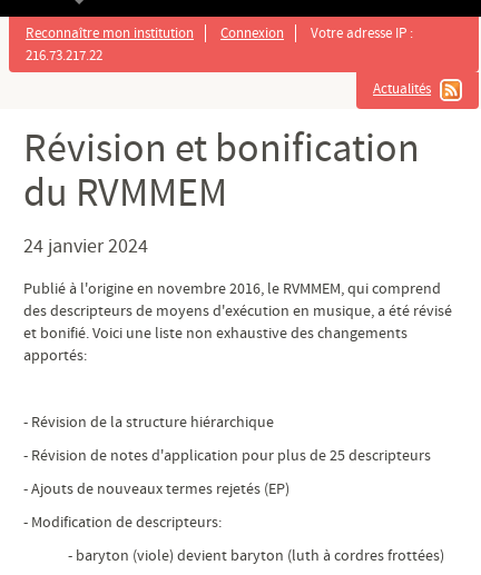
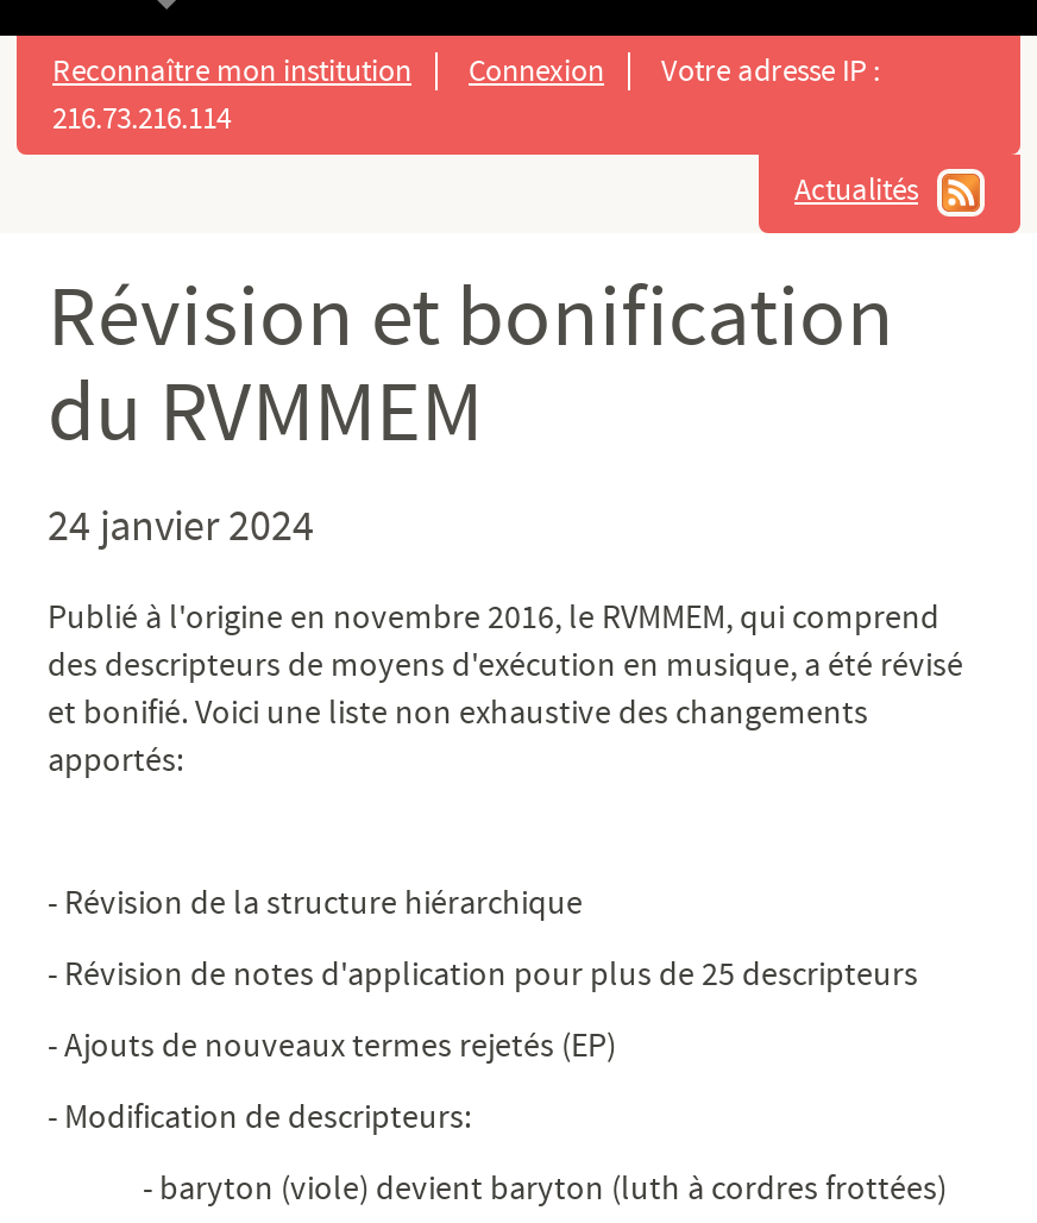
- 216.73.217.22
+ 216.73.216.114
